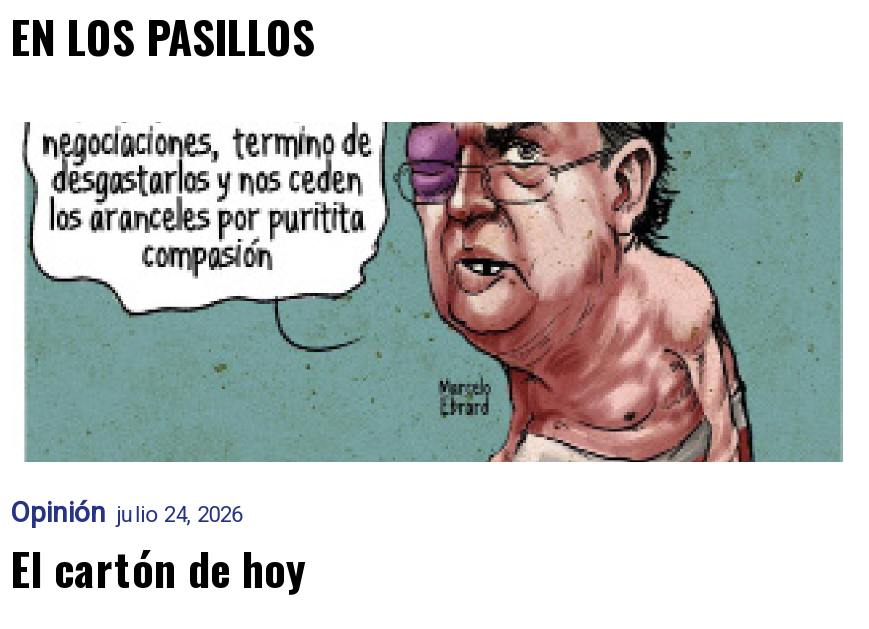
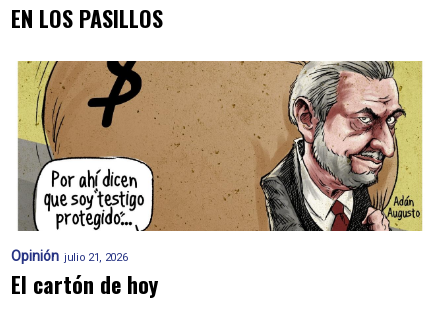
- [image]
- Opinión julio 24, 2026
+ [image]
+ Opinión julio 21, 2026
